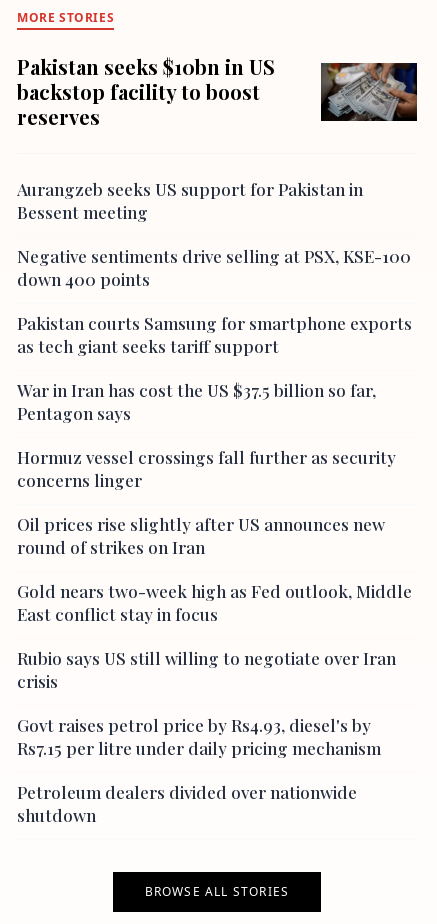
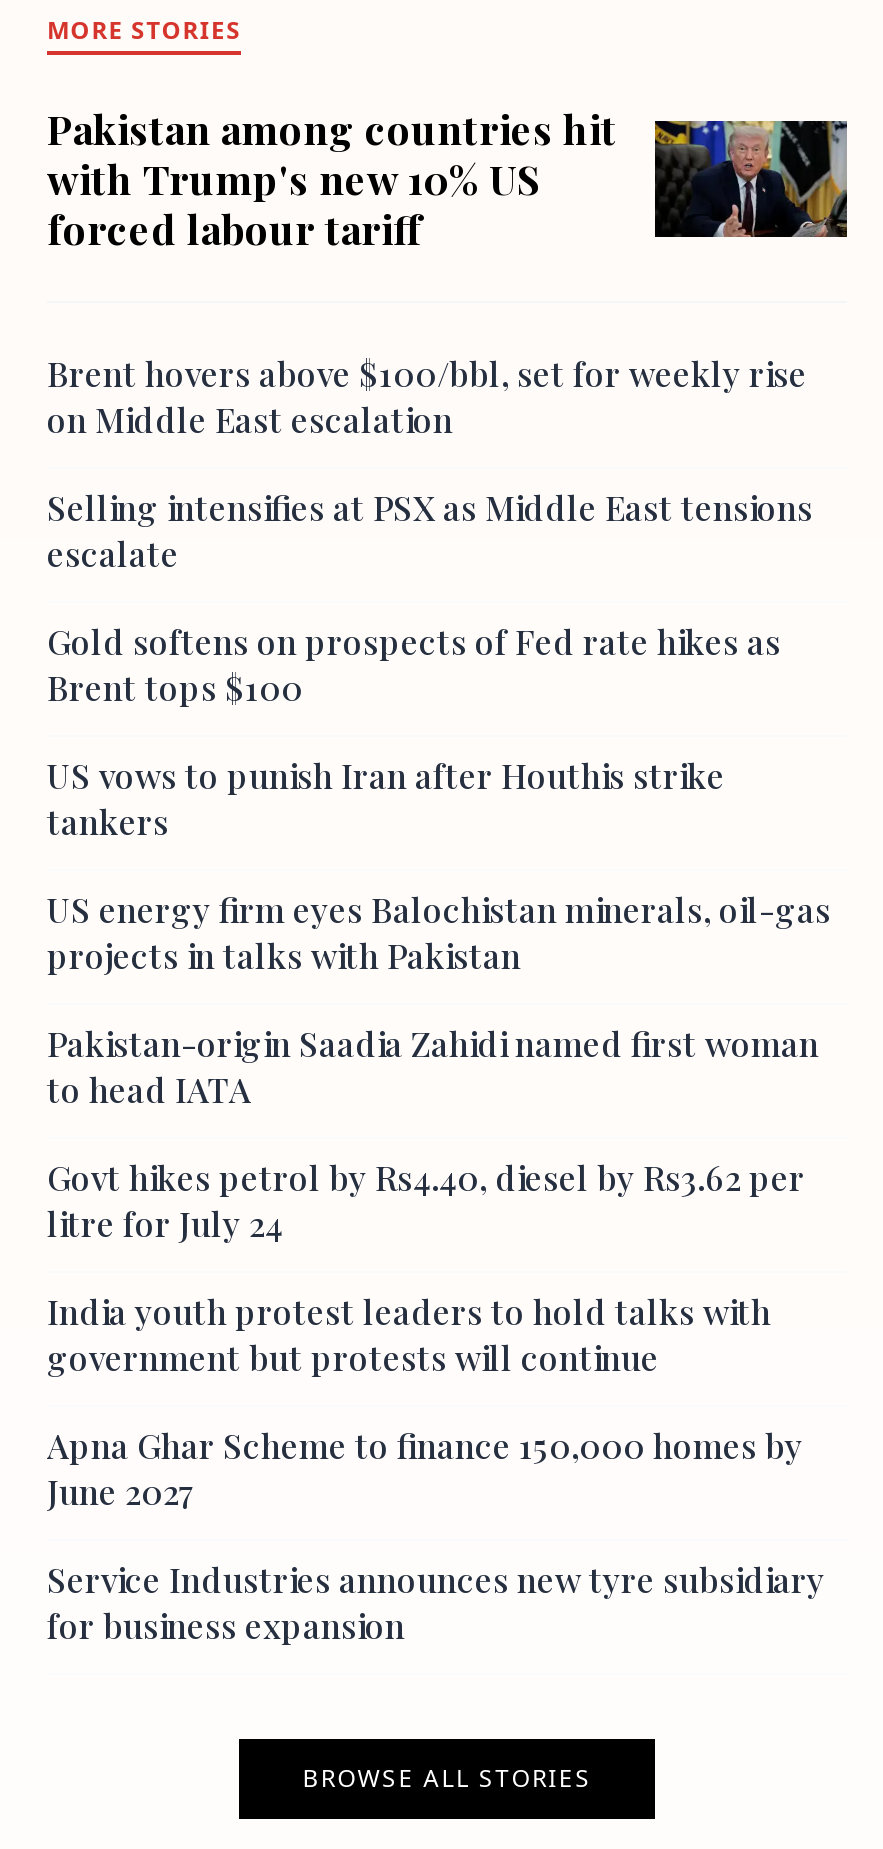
- Pakistan seeks $10bn in US
- backstop facility to boost
- reserves
+ Pakistan among countries hit
+ with Trump's new 10% US
+ forced labour tariff

- [image]
+ [image]

- Aurangzeb seeks US support for Pakistan in
- Bessent meeting
+ Brent hovers above $100/bbl, set for weekly rise
+ on Middle East escalation

- Negative sentiments drive selling at PSX, KSE-100
- down 400 points
+ Selling intensifies at PSX as Middle East tensions
+ escalate

- Pakistan courts Samsung for smartphone exports
- as tech giant seeks tariff support
+ Gold softens on prospects of Fed rate hikes as
+ Brent tops $100

- War in Iran has cost the US $37.5 billion so far,
- Pentagon says
+ US vows to punish Iran after Houthis strike
+ tankers

- Hormuz vessel crossings fall further as security
- concerns linger
+ US energy firm eyes Balochistan minerals, oil-gas
+ projects in talks with Pakistan

- Oil prices rise slightly after US announces new
- round of strikes on Iran
+ Pakistan-origin Saadia Zahidi named first woman
+ to head IATA

- Gold nears two-week high as Fed outlook, Middle
- East conflict stay in focus
+ Govt hikes petrol by Rs4.40, diesel by Rs3.62 per
+ litre for July 24

- Rubio says US still willing to negotiate over Iran
- crisis
+ India youth protest leaders to hold talks with
+ government but protests will continue

- Govt raises petrol price by Rs4.93, diesel's by
- Rs7.15 per litre under daily pricing mechanism
+ Apna Ghar Scheme to finance 150,000 homes by
+ June 2027

- Petroleum dealers divided over nationwide
- shutdown
+ Service Industries announces new tyre subsidiary
+ for business expansion
